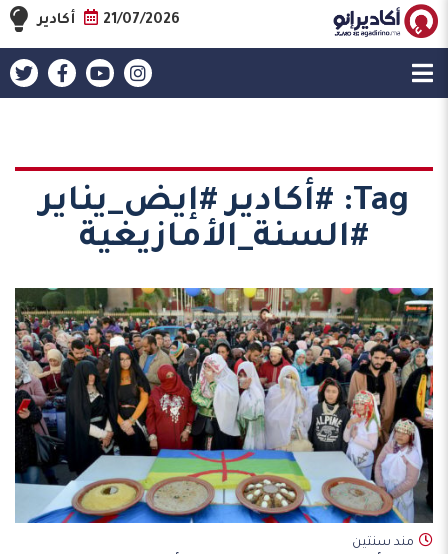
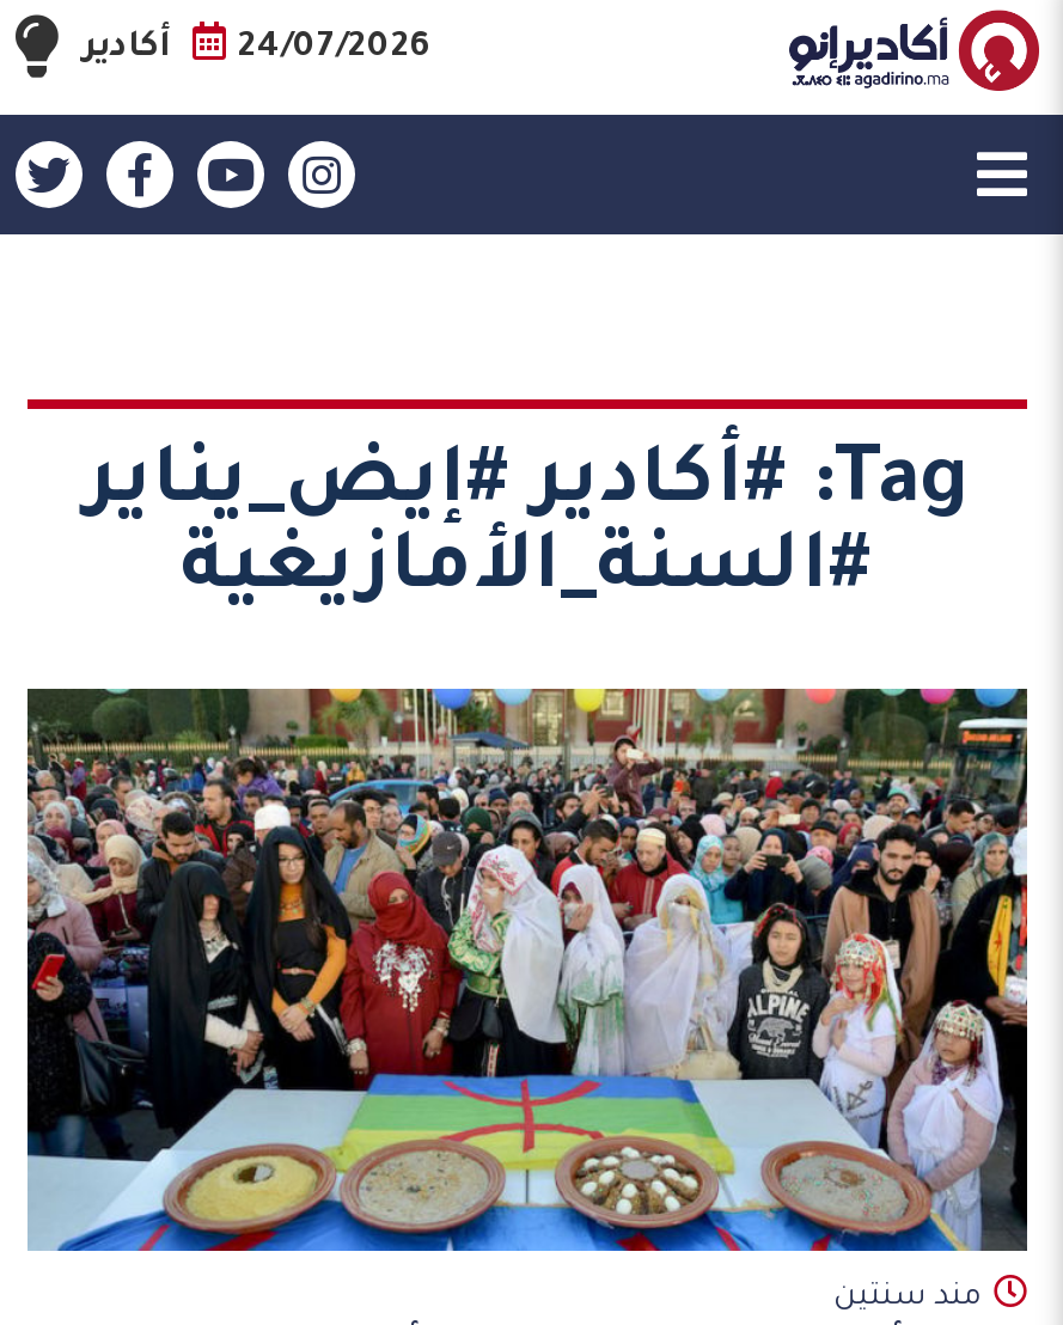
- 21/07/2026
+ 24/07/2026
